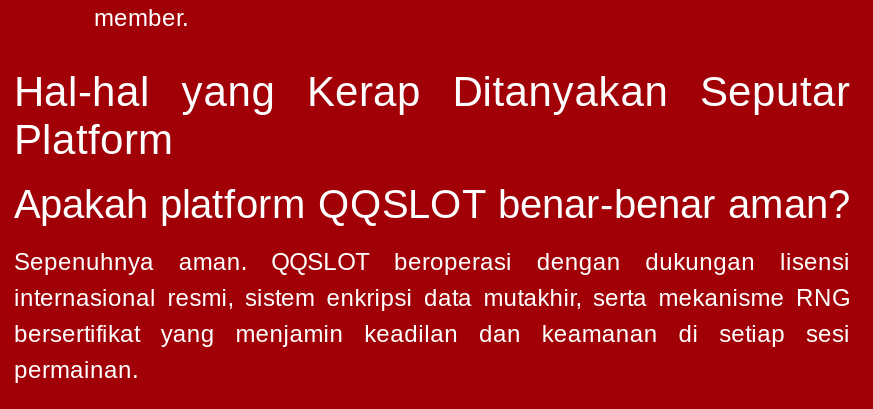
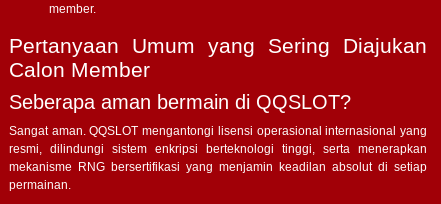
- Hal-hal yang Kerap Ditanyakan Seputar
- Platform
- Apakah platform QQSLOT benar-benar aman?
+ Pertanyaan Umum yang Sering Diajukan
+ Calon Member
+ Seberapa aman bermain di QQSLOT?

- Sepenuhnya aman. QQSLOT beroperasi dengan dukungan lisensi
- internasional resmi, sistem enkripsi data mutakhir, serta mekanisme RNG
- bersertifikat yang menjamin keadilan dan keamanan di setiap sesi
+ Sangat aman. QQSLOT mengantongi lisensi operasional internasional yang
+ resmi, dilindungi sistem enkripsi berteknologi tinggi, serta menerapkan
+ mekanisme RNG bersertifikasi yang menjamin keadilan absolut di setiap
